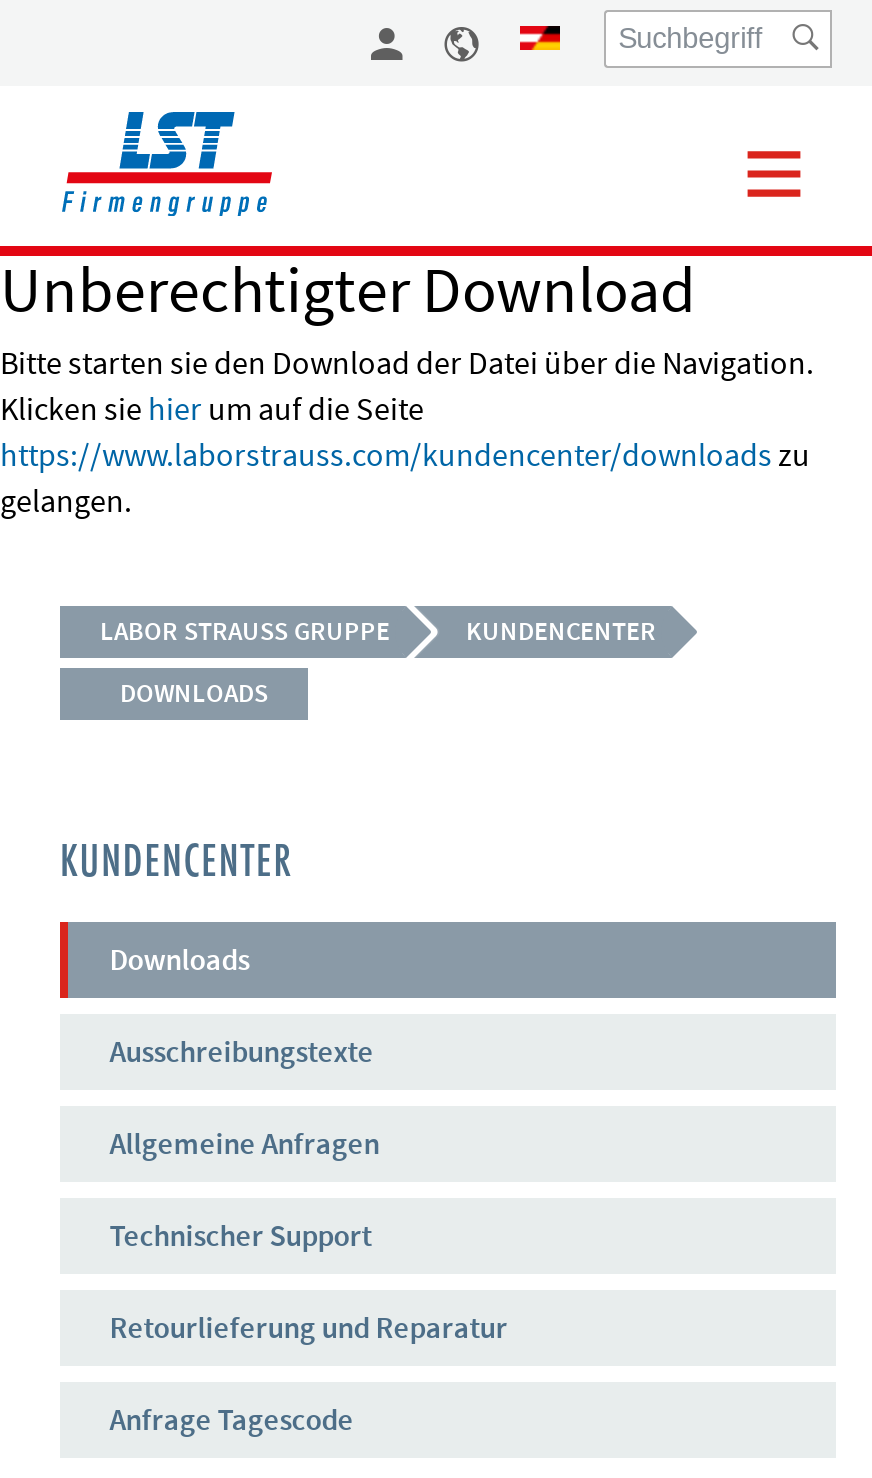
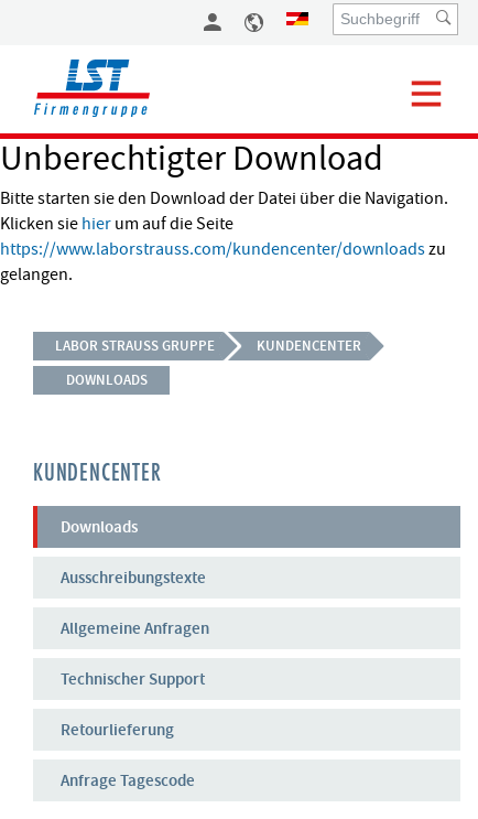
- Retourlieferung und Reparatur
+ Retourlieferung
